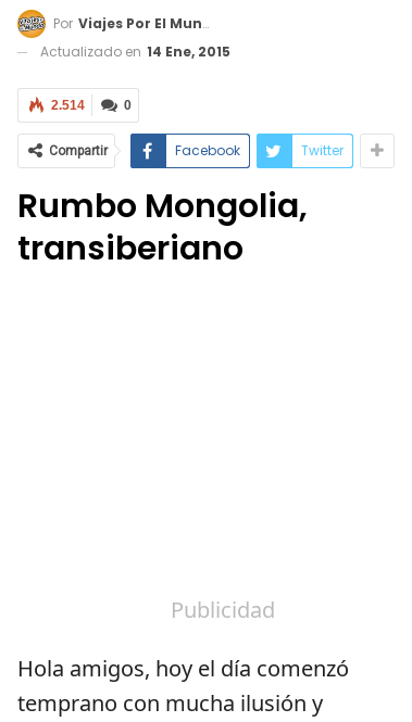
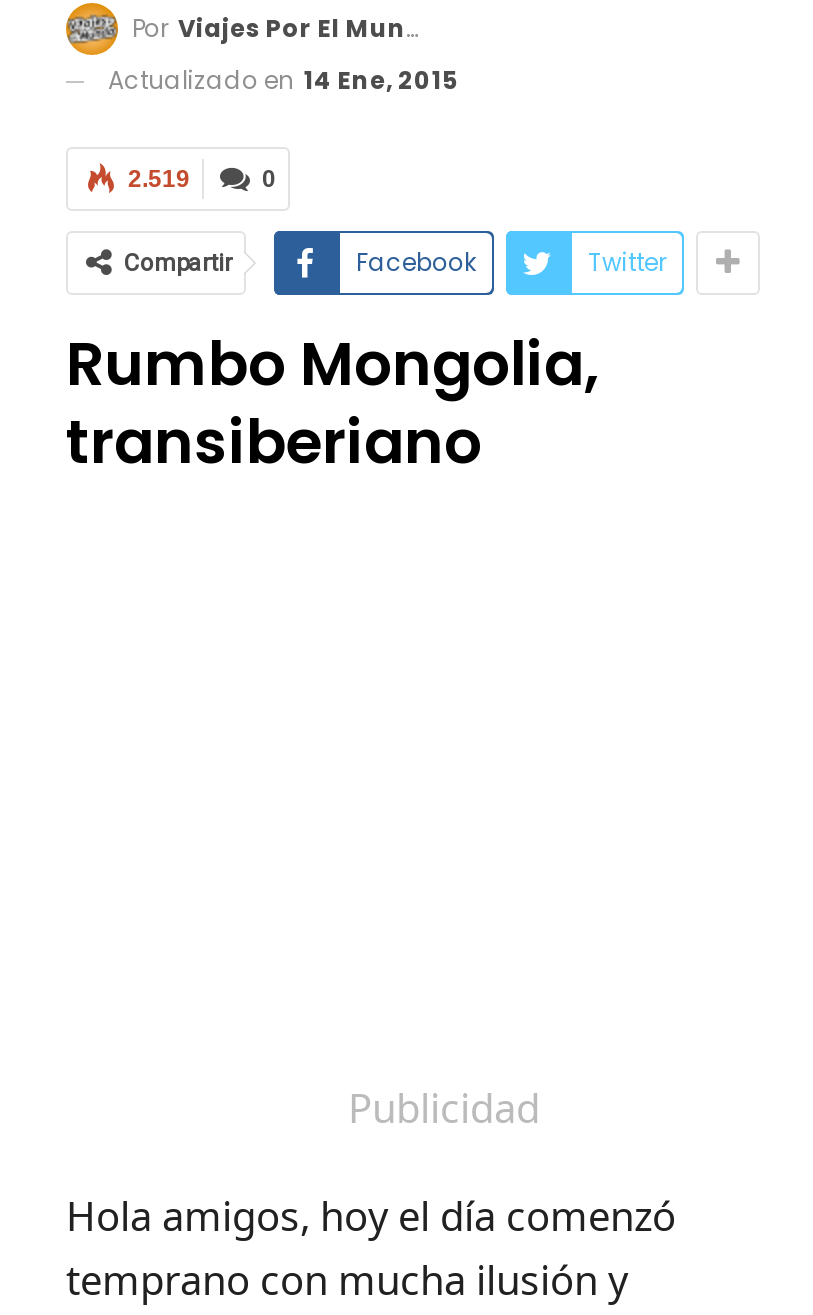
- 2.514
+ 2.519
